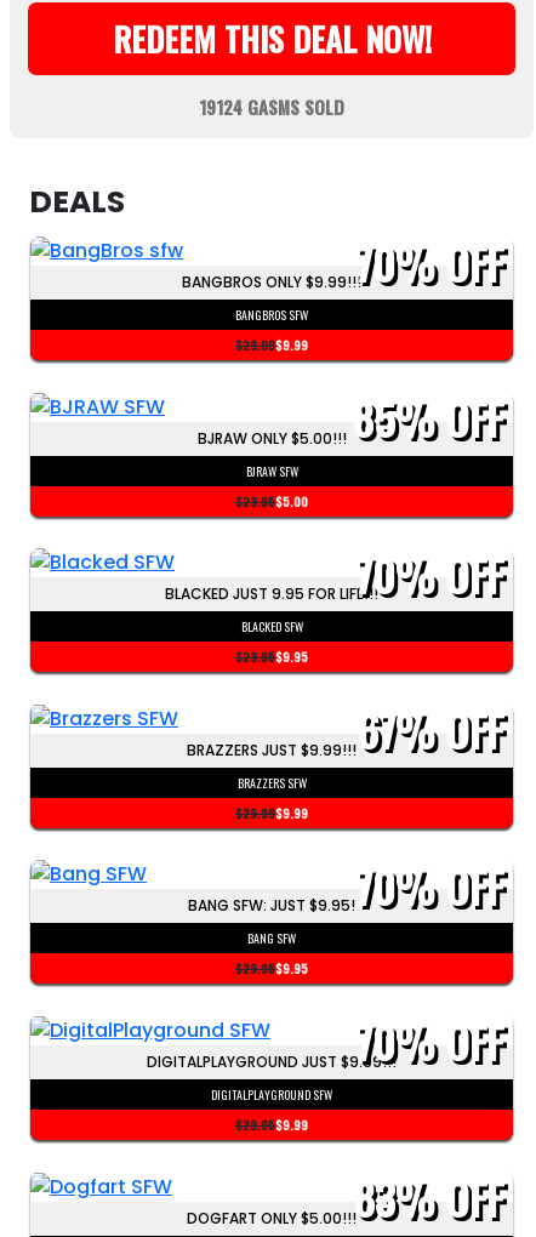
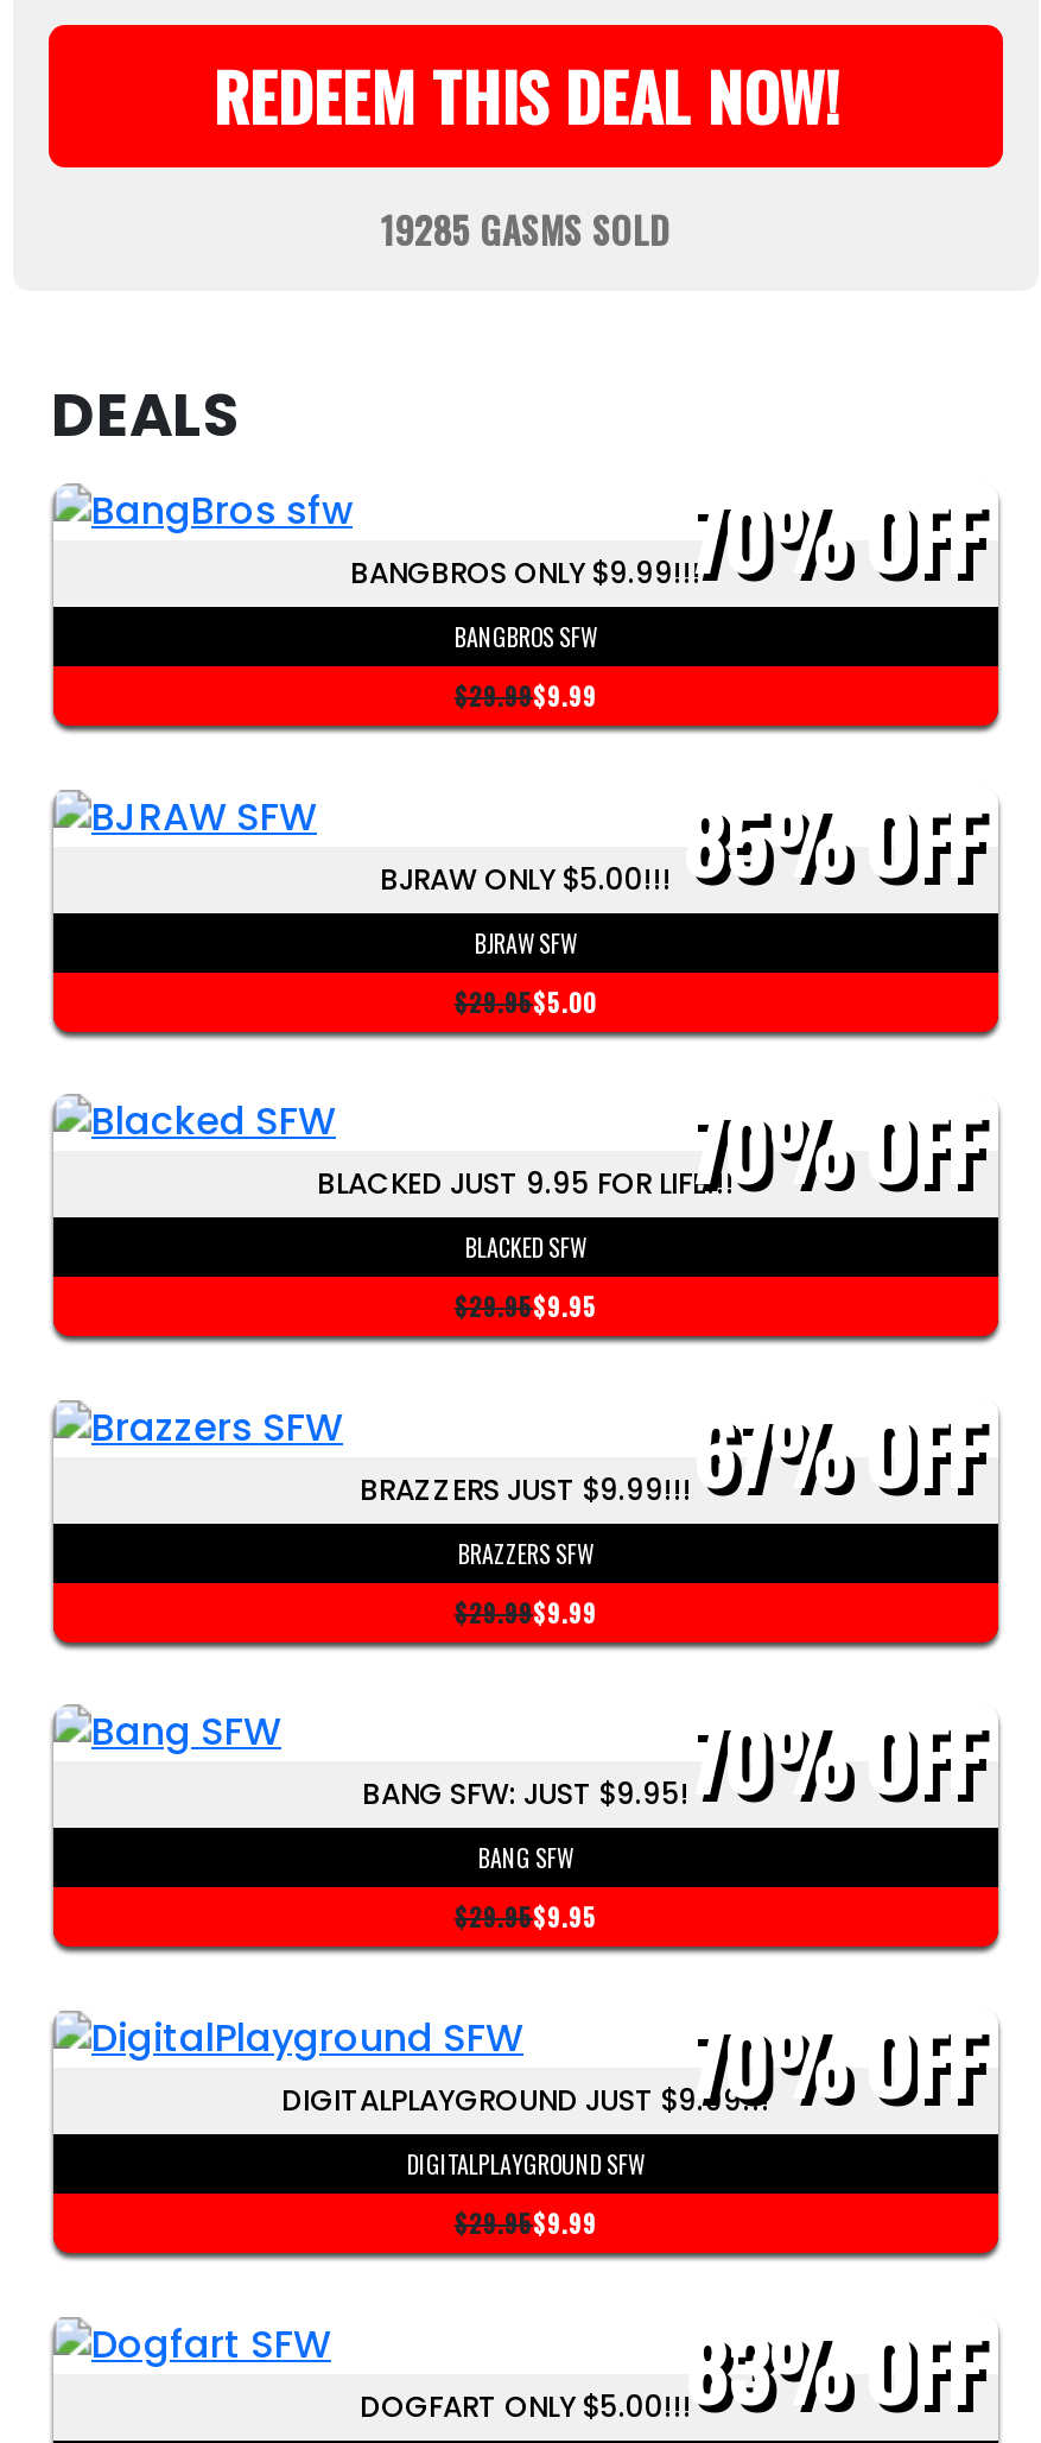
- 19124 GASMS SOLD
+ 19285 GASMS SOLD
